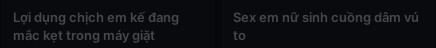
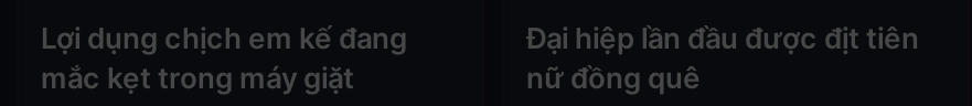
- Sex em nữ sinh cuồng dâm vú
- to
+ Đại hiệp lần đầu được địt tiên
+ nữ đồng quê
